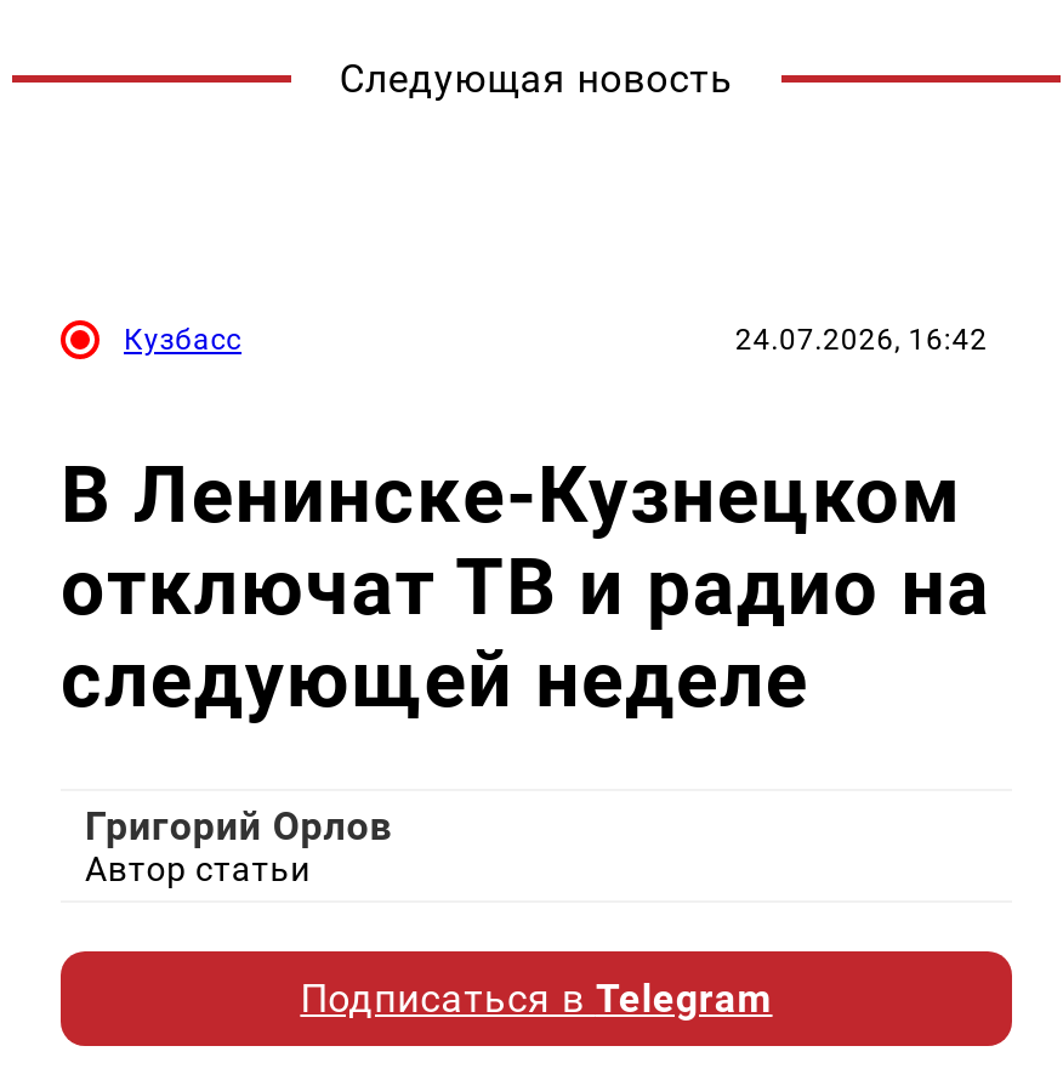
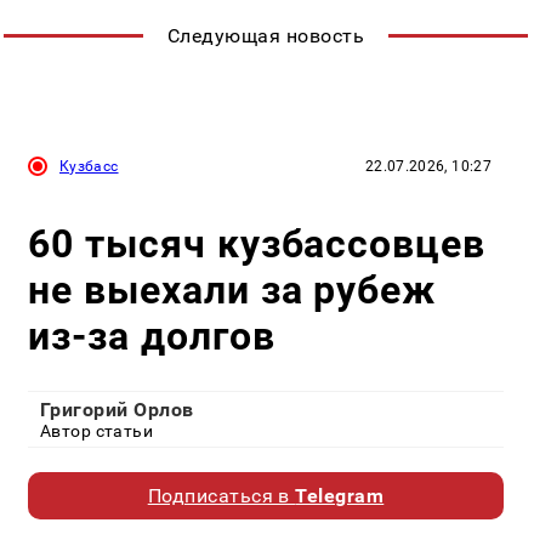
- 24.07.2026, 16:42
+ 22.07.2026, 10:27

- В Ленинске-Кузнецком
- отключат ТВ и радио на
- следующей неделе
+ 60 тысяч кузбассовцев
+ не выехали за рубеж
+ из-за долгов
